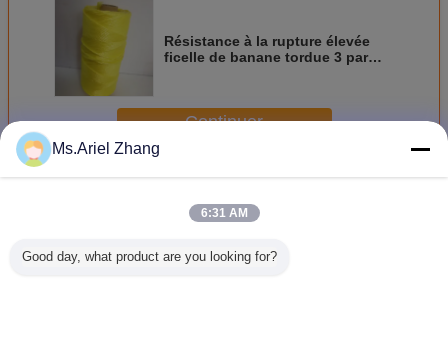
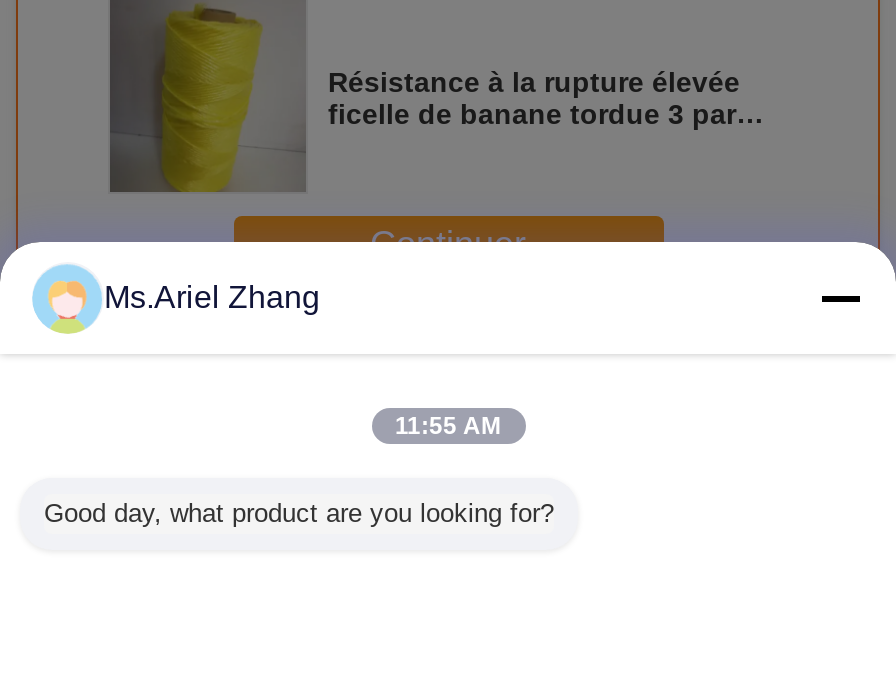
- 6:31 AM
+ 11:55 AM
